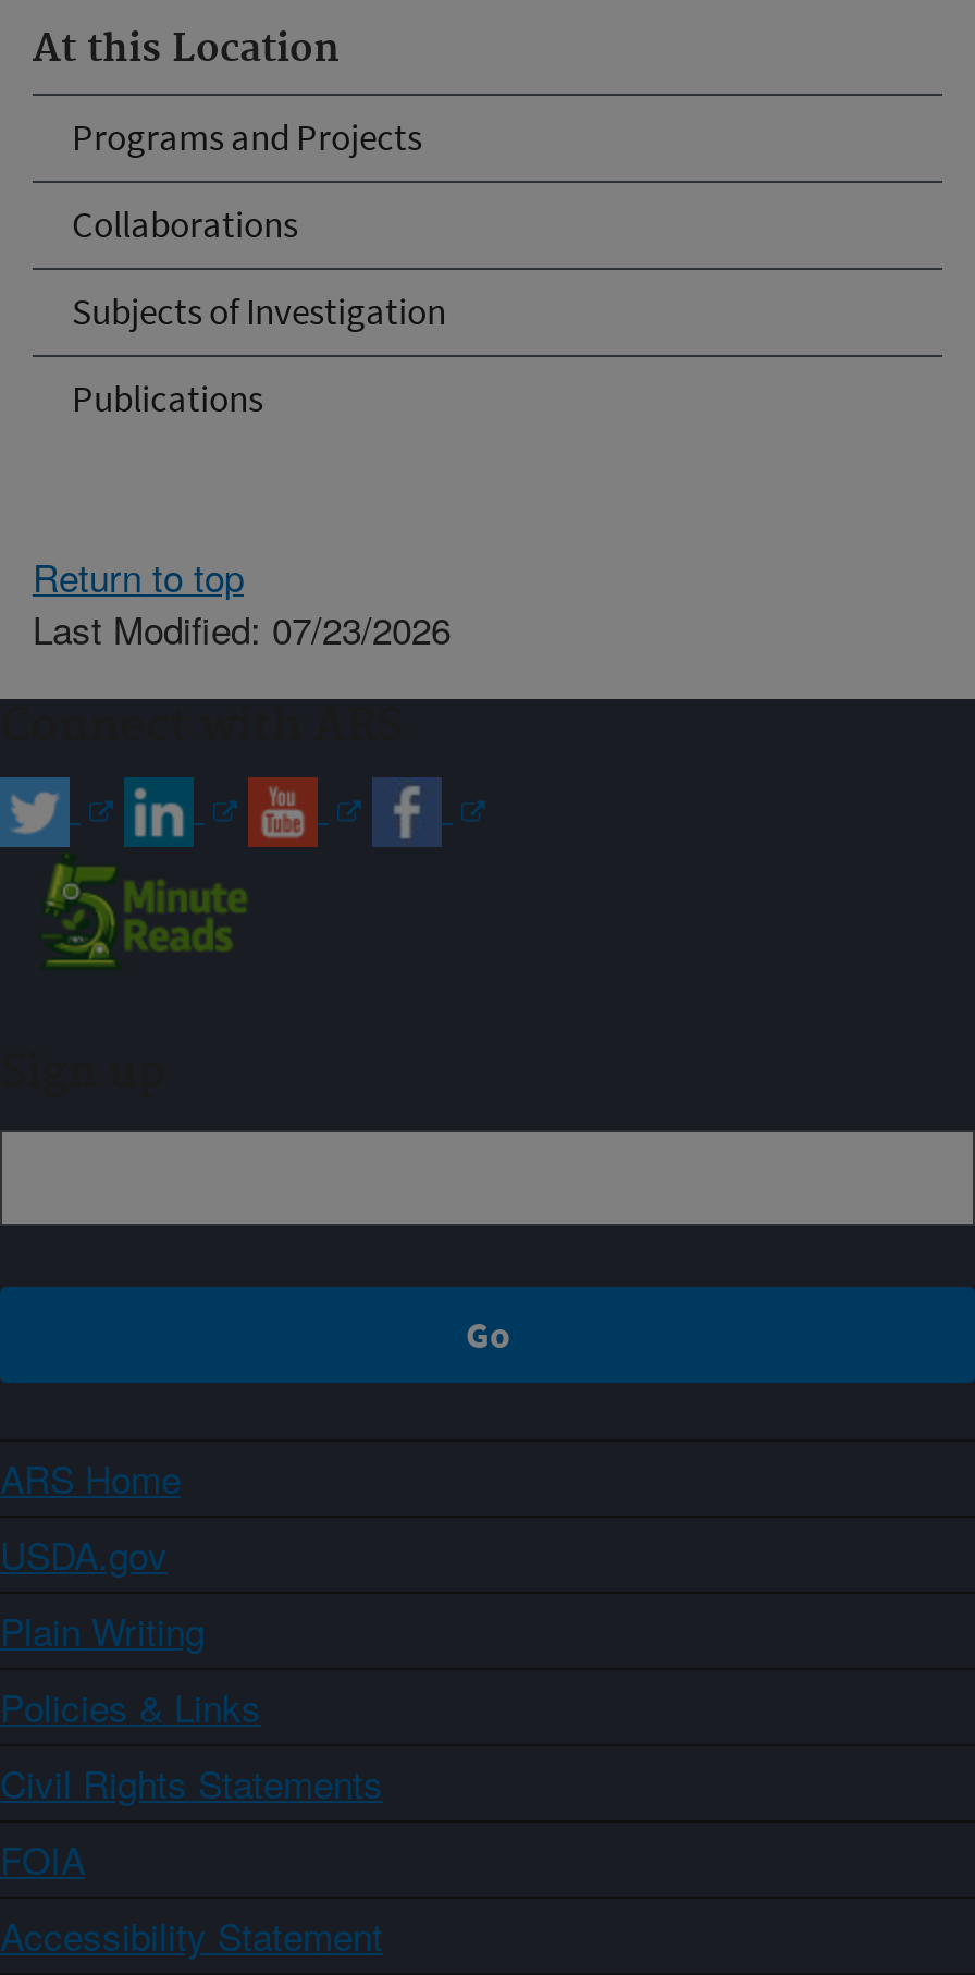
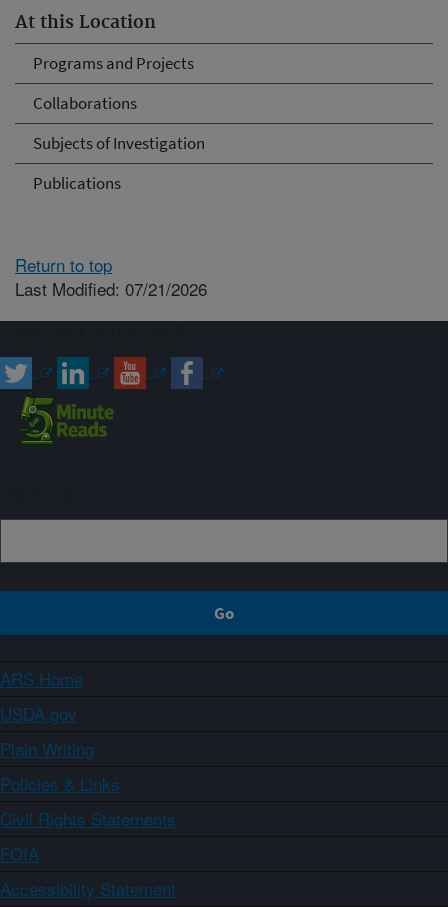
- Last Modified: 07/23/2026
+ Last Modified: 07/21/2026
